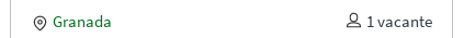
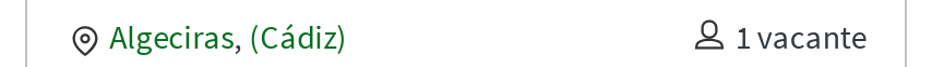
- Granada
+ Algeciras, (Cádiz)
